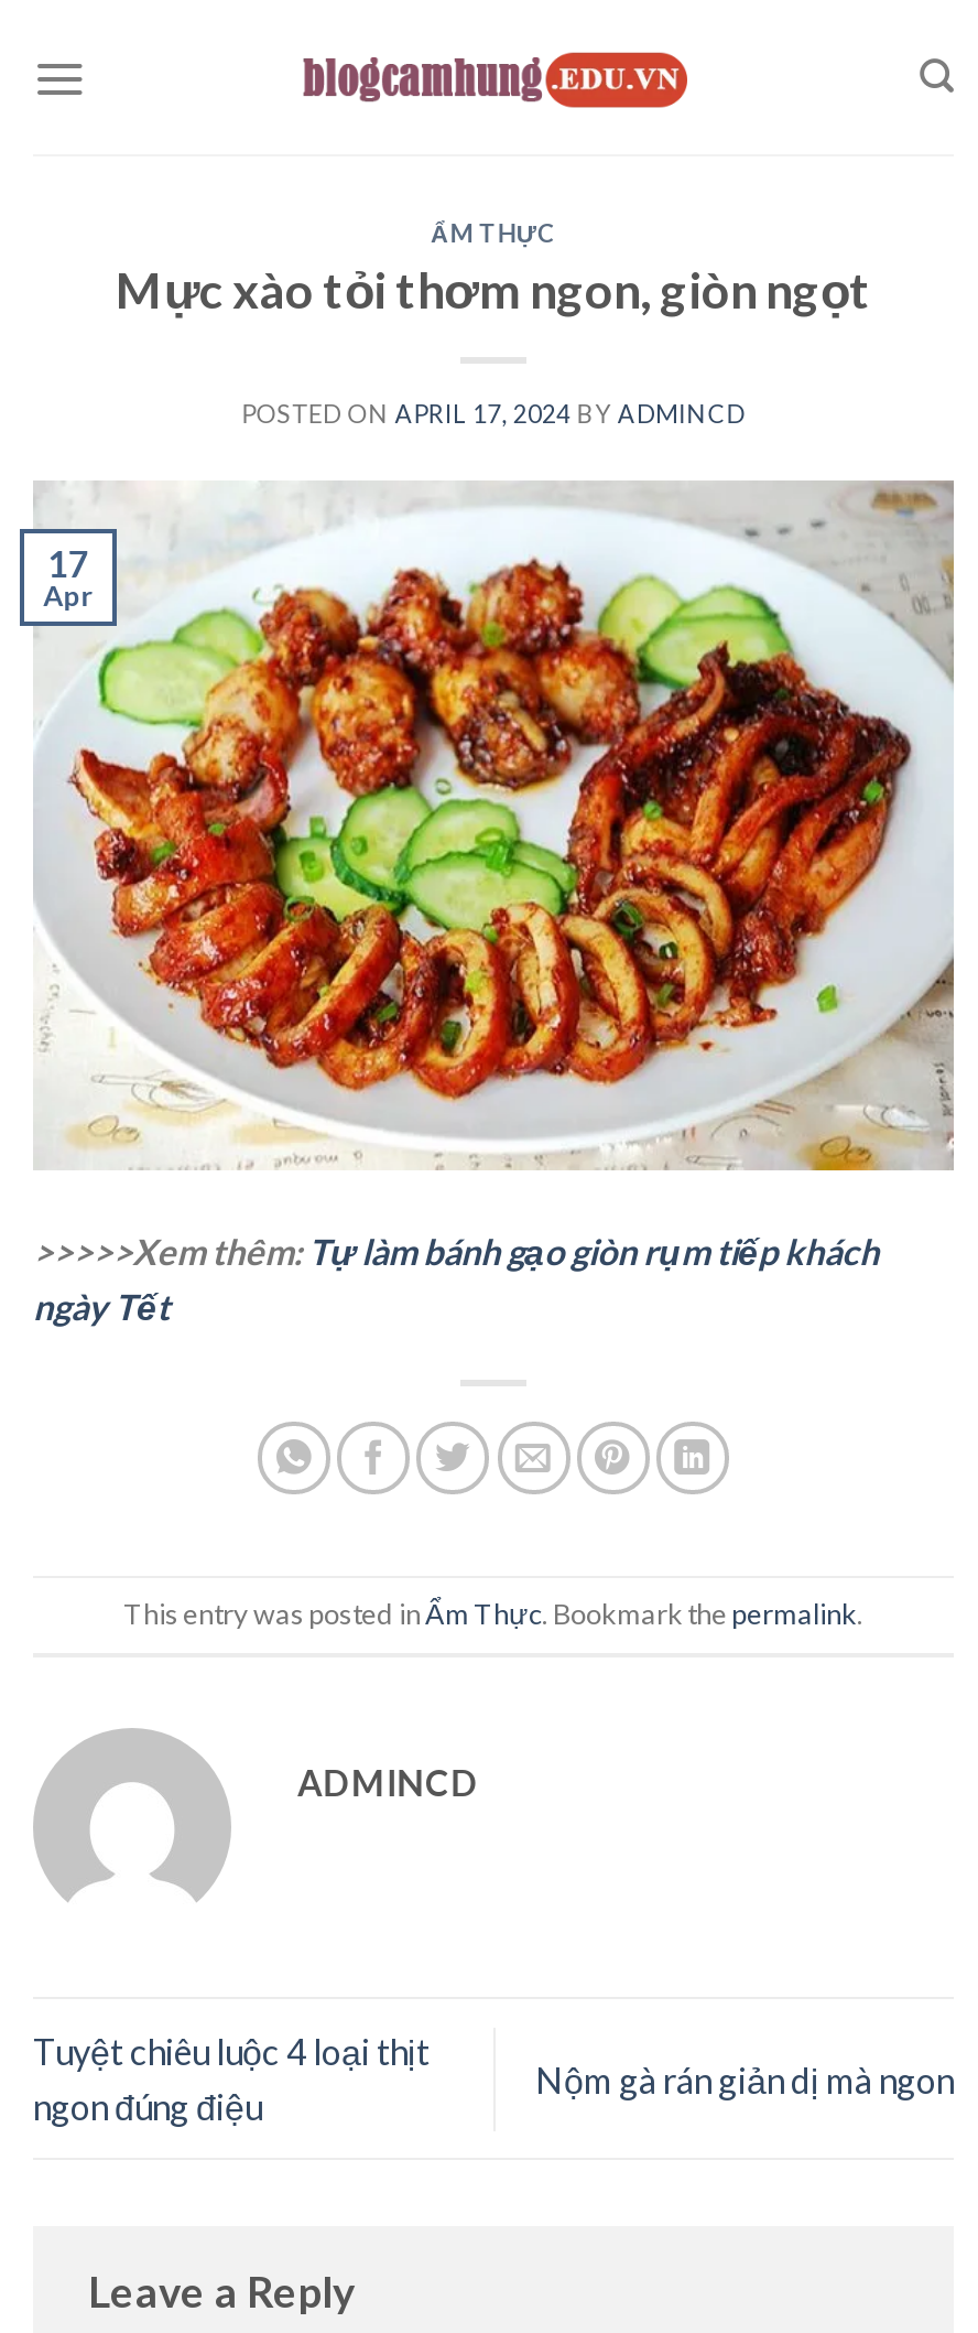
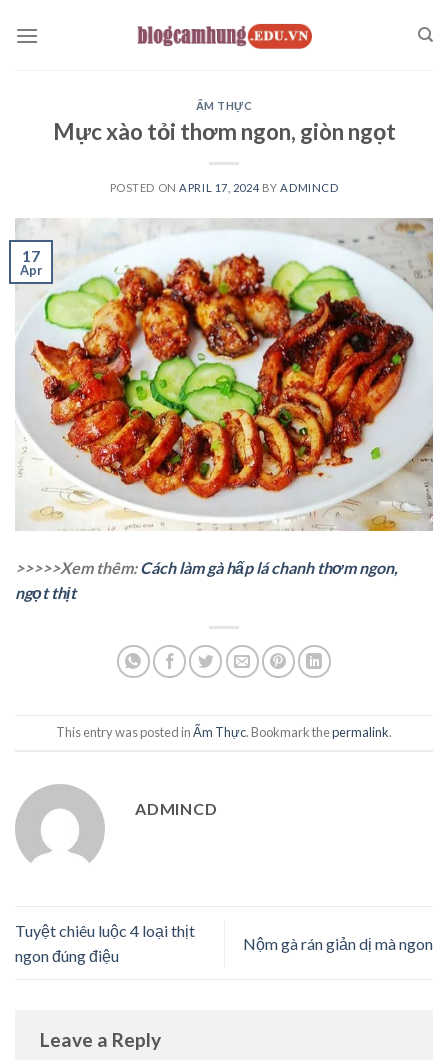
- >>>>>Xem thêm: Tự làm bánh gạo giòn rụm tiếp khách
- ngày Tết
+ >>>>>Xem thêm: Cách làm gà hấp lá chanh thơm ngon,
+ ngọt thịt
